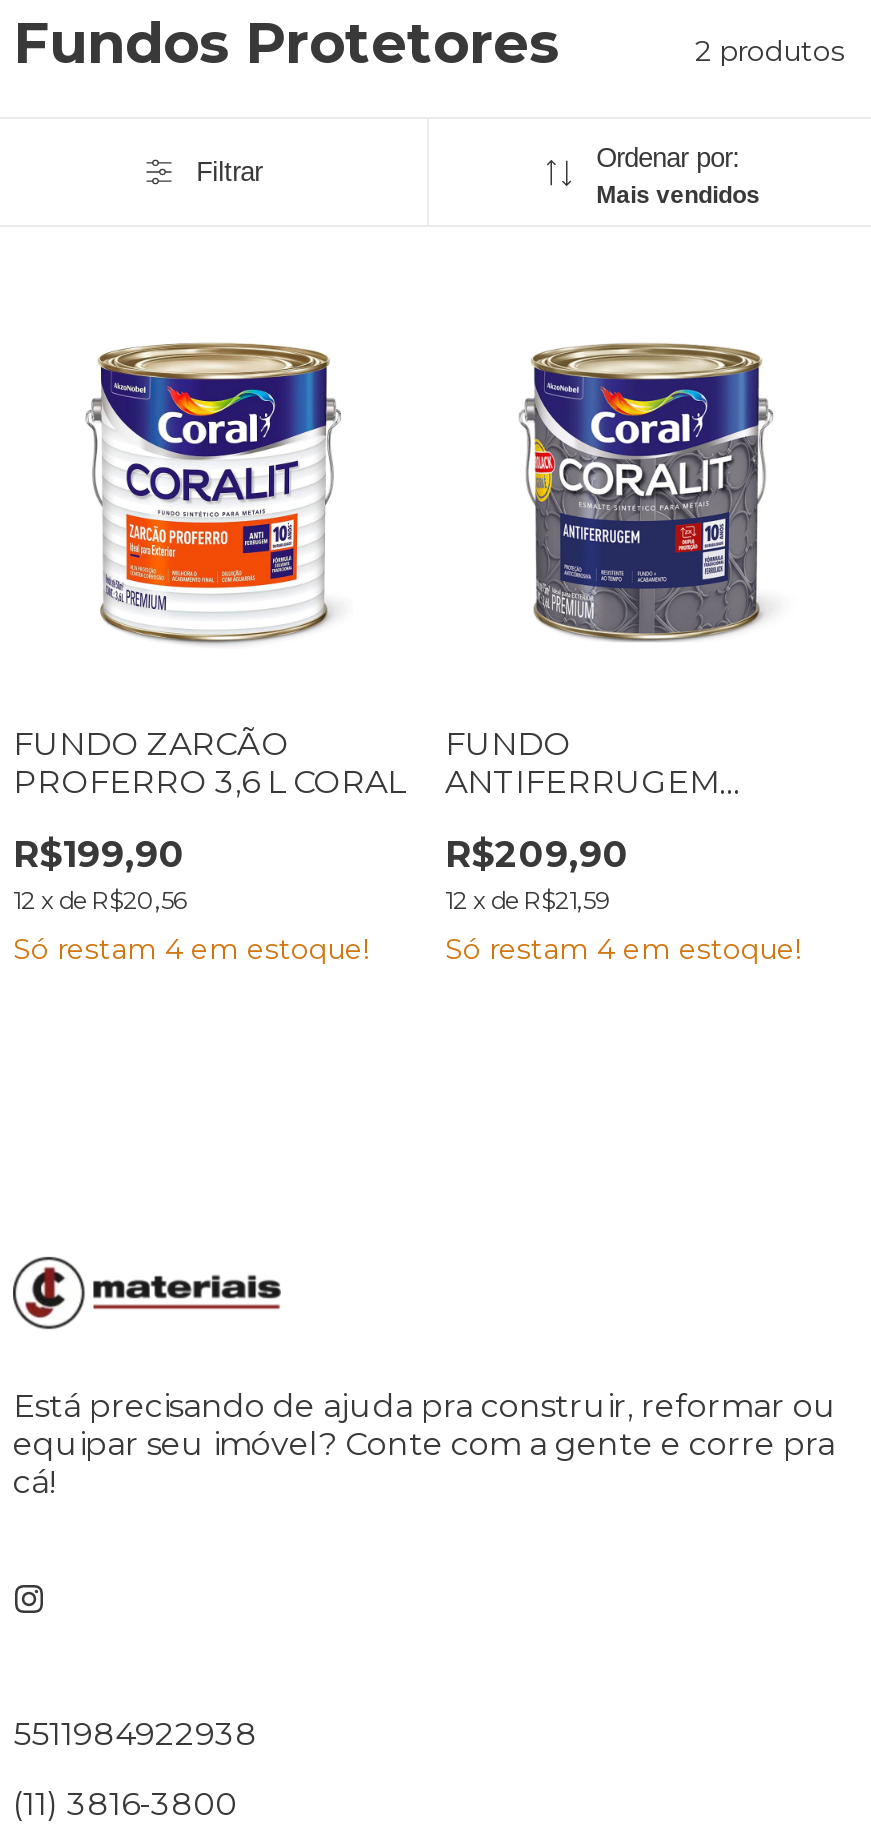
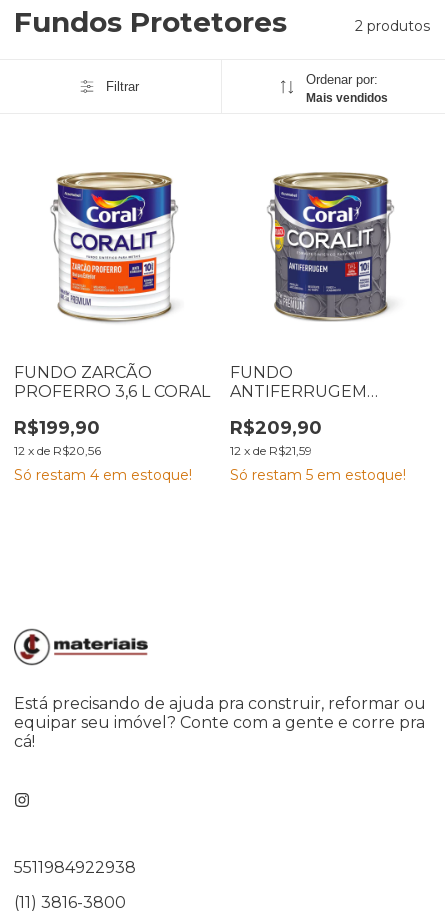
- Só restam 4 em estoque!
+ Só restam 5 em estoque!
